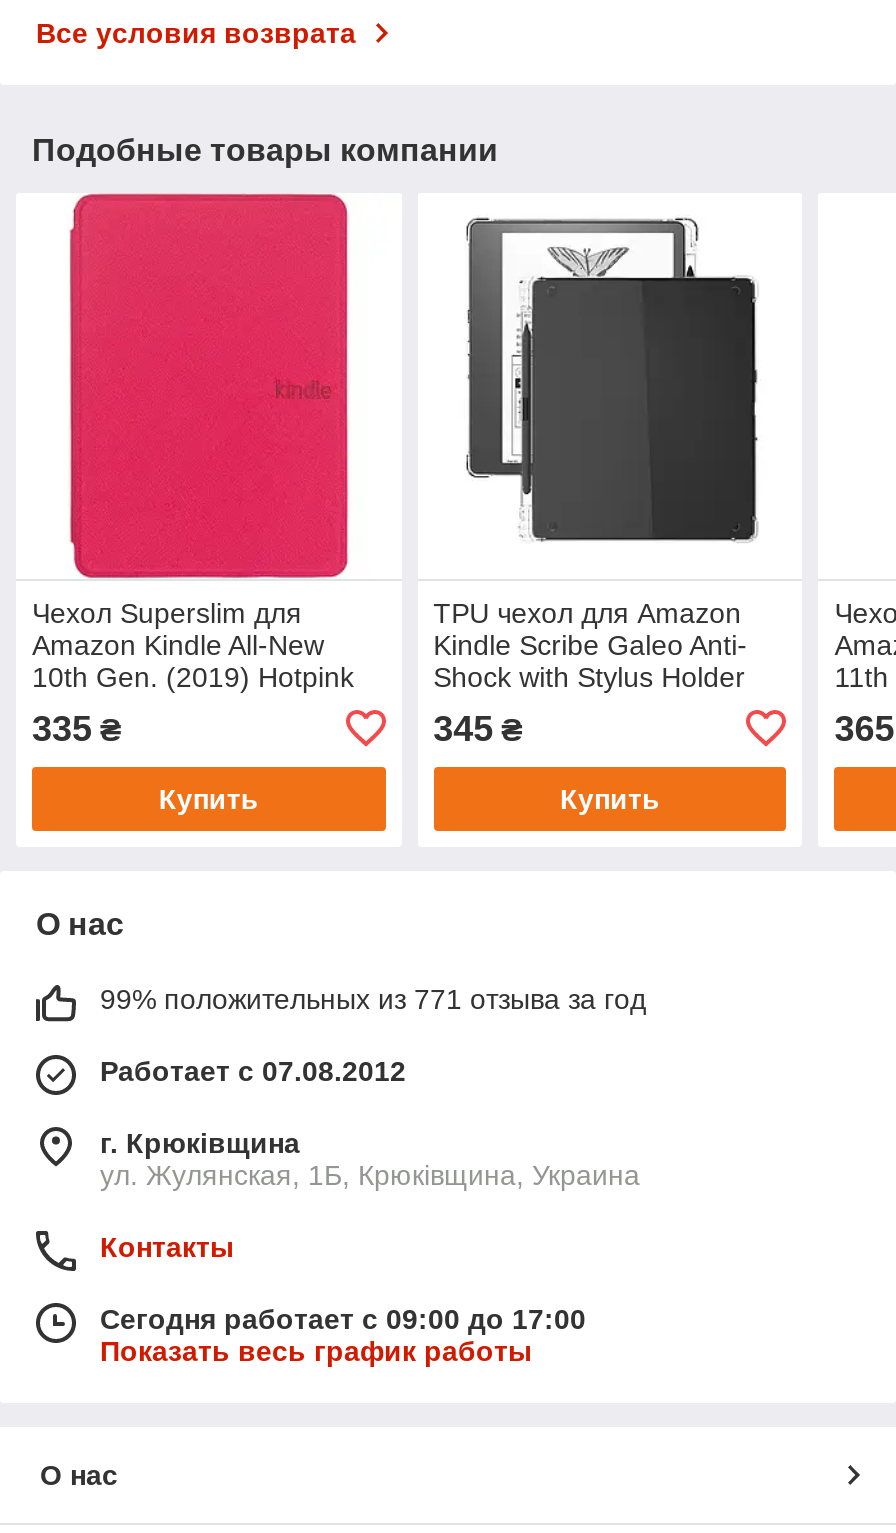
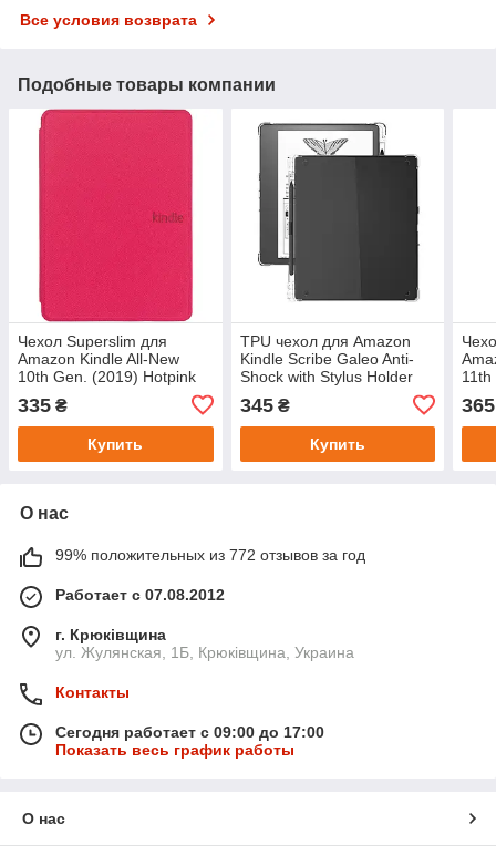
- 99% положительных из 771 отзыва за год
+ 99% положительных из 772 отзывов за год
